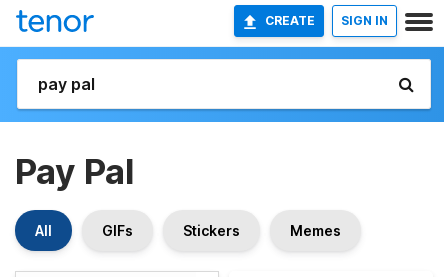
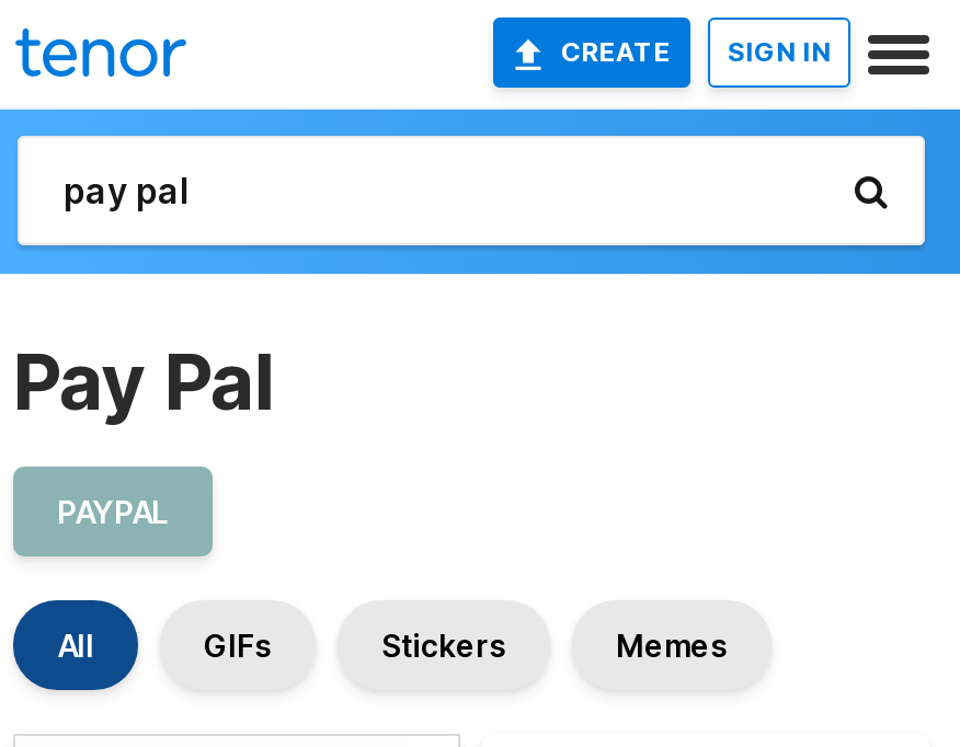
+ PAYPAL
